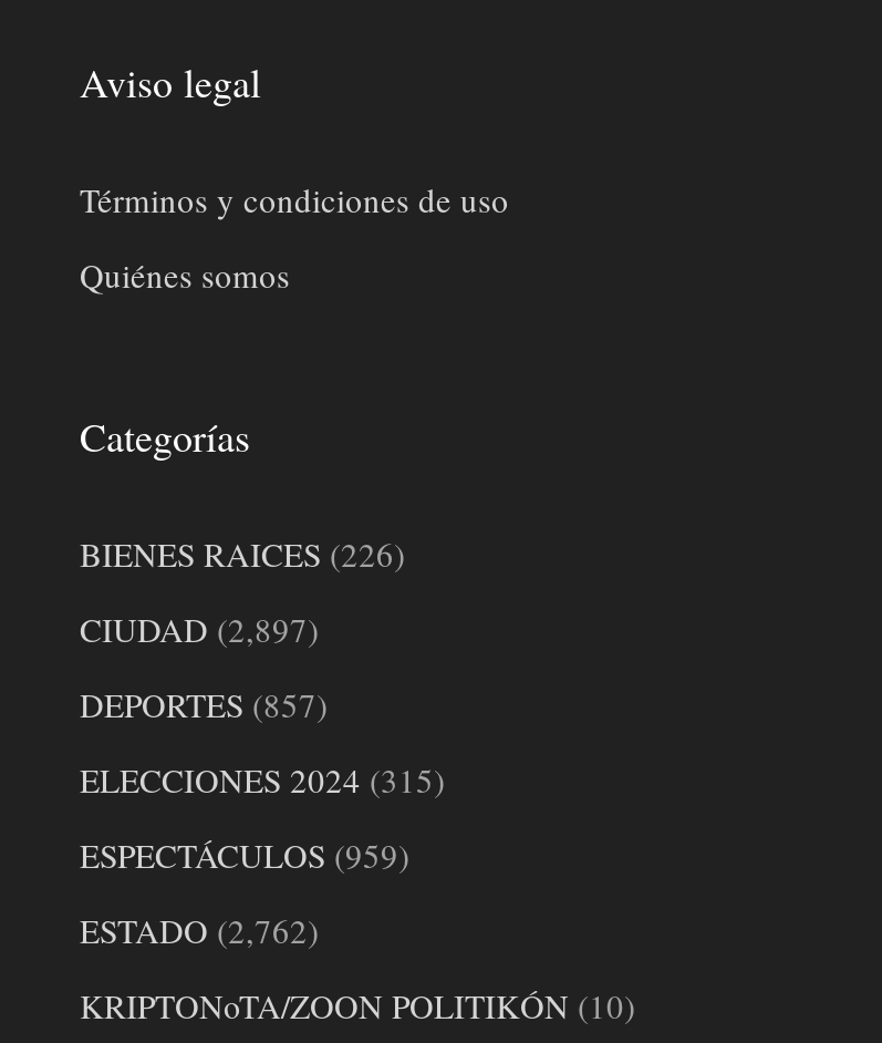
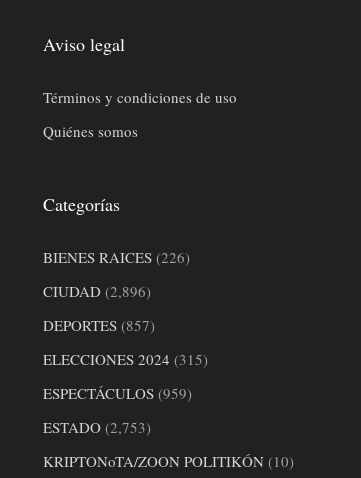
- CIUDAD (2,897)
+ CIUDAD (2,896)

- ESTADO (2,762)
+ ESTADO (2,753)
